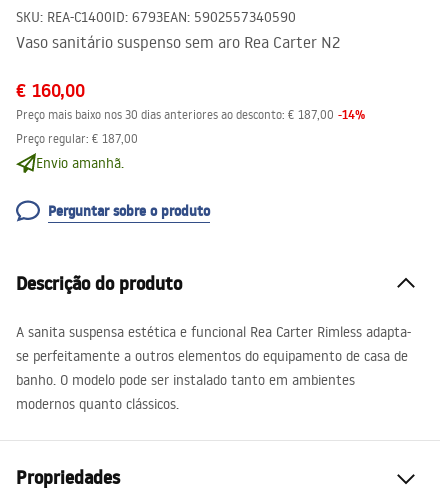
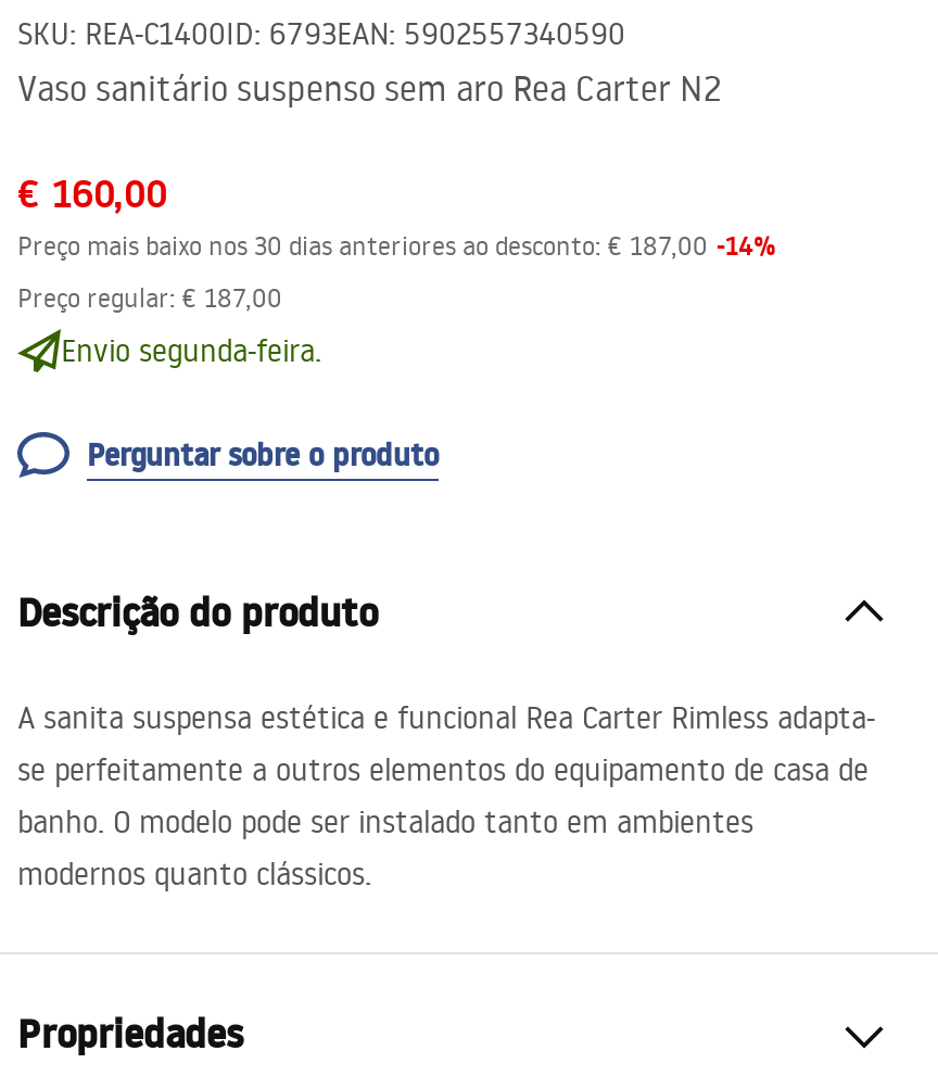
- Envio amanhã.
+ Envio segunda-feira.
